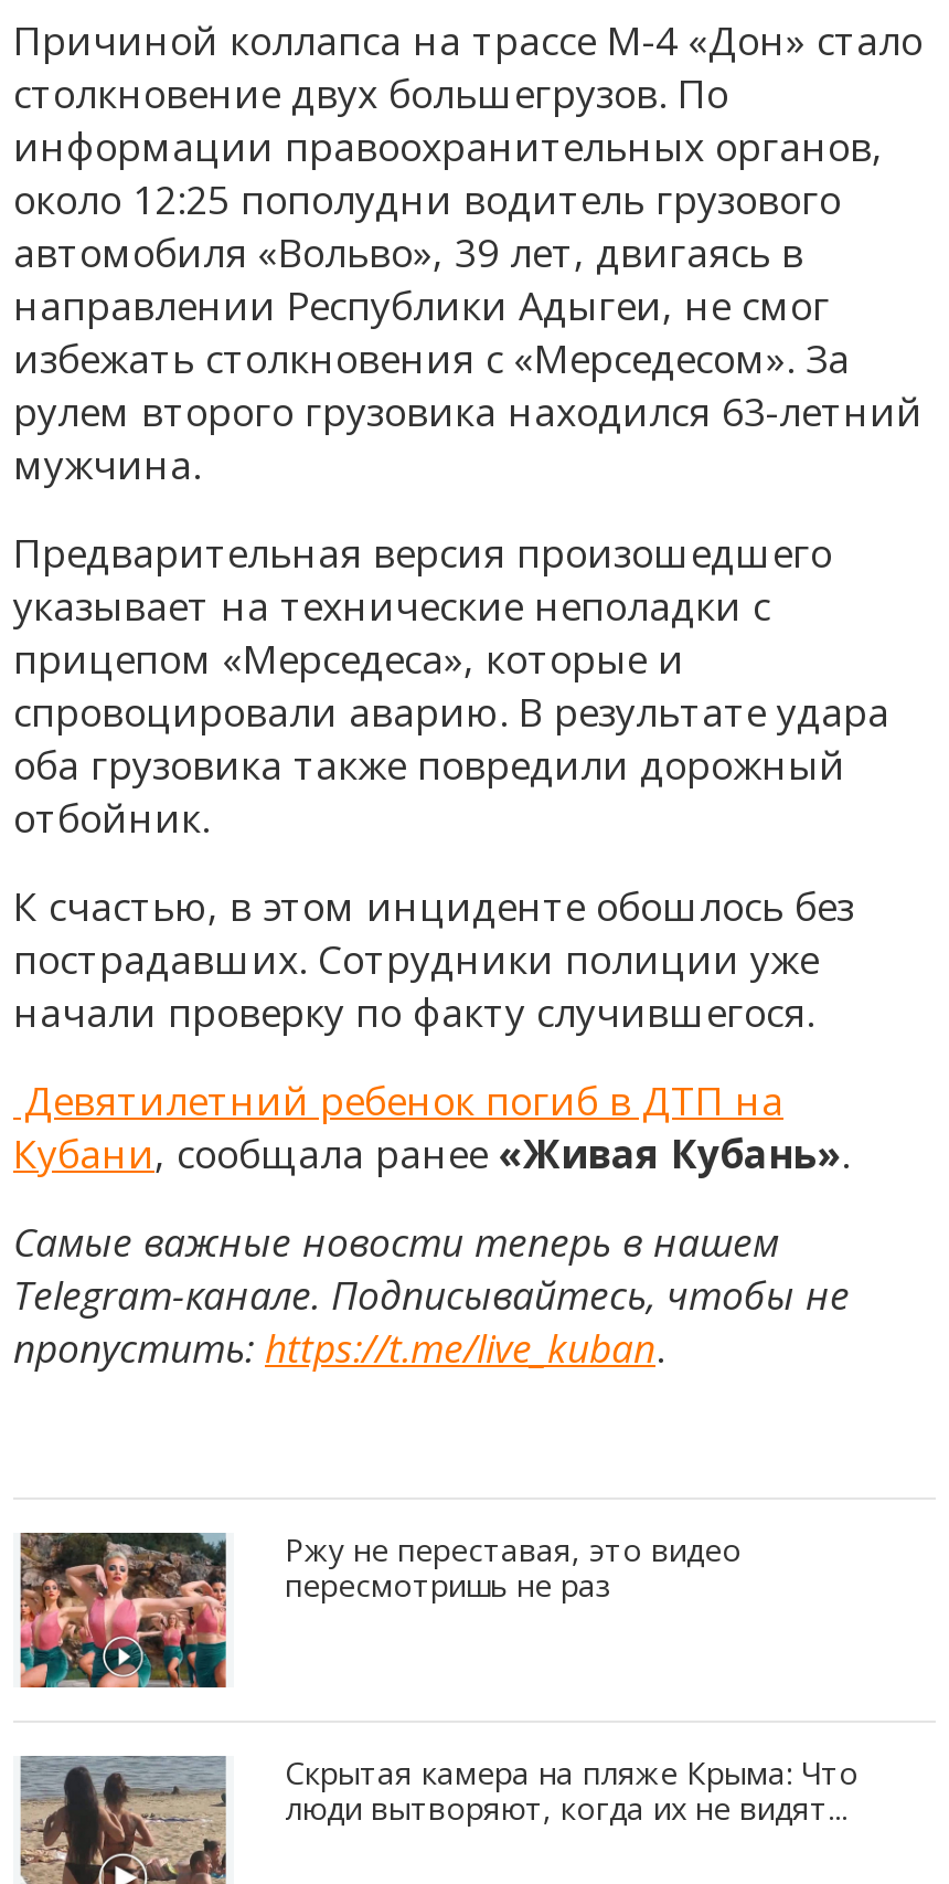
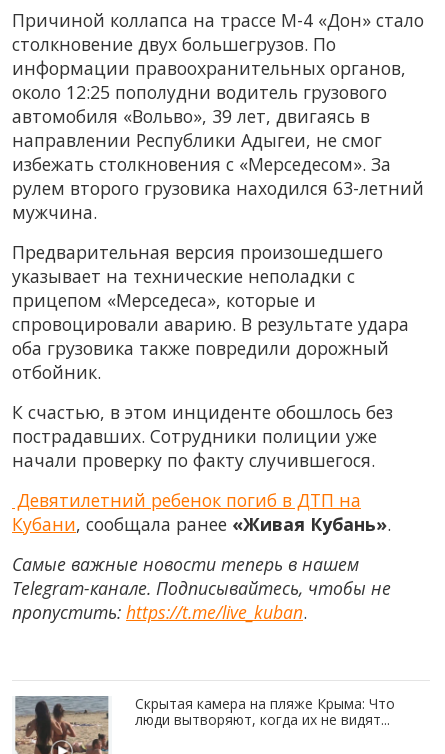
- [image]
- Ржу не переставая, это видео
- пересмотришь не раз
